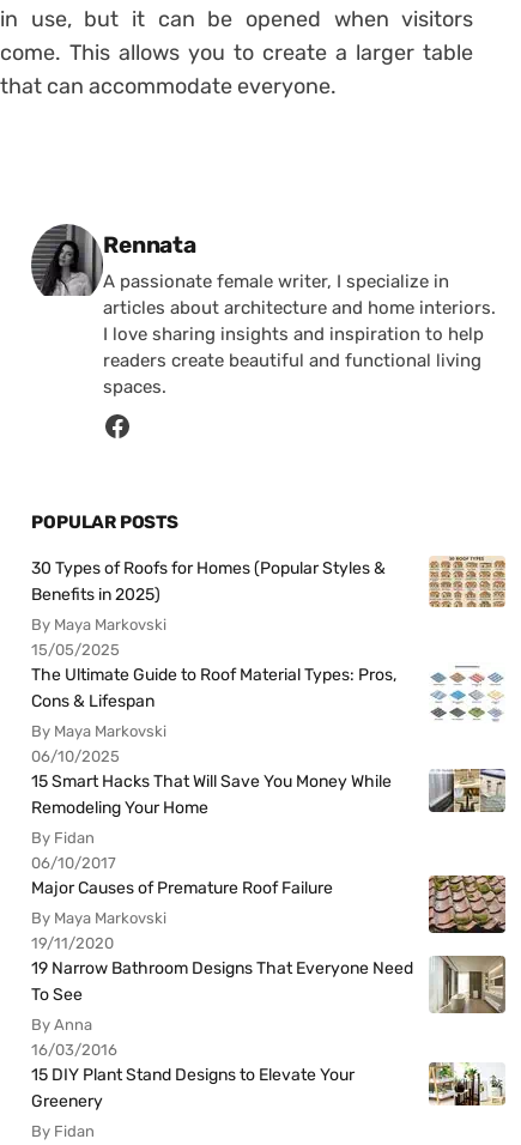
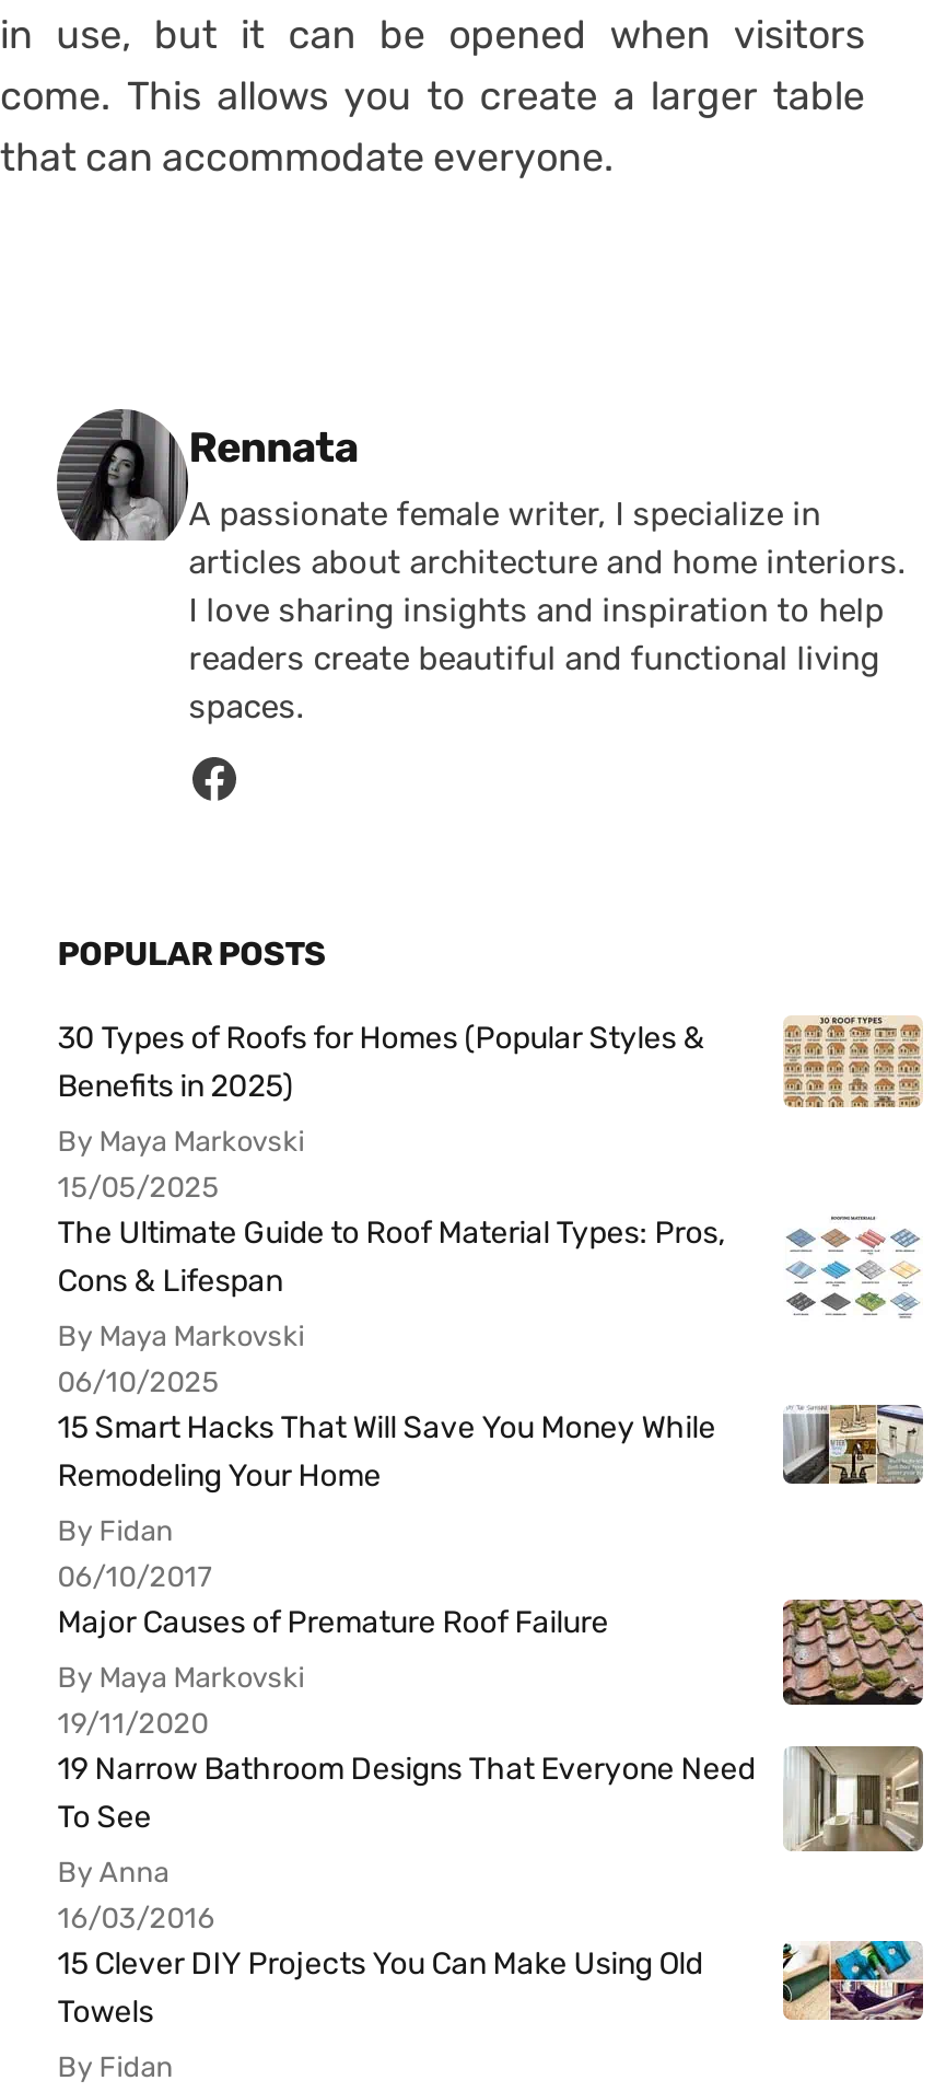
- 15 DIY Plant Stand Designs to Elevate Your
- Greenery
+ 15 Clever DIY Projects You Can Make Using Old
+ Towels

- [image]
+ [image]
